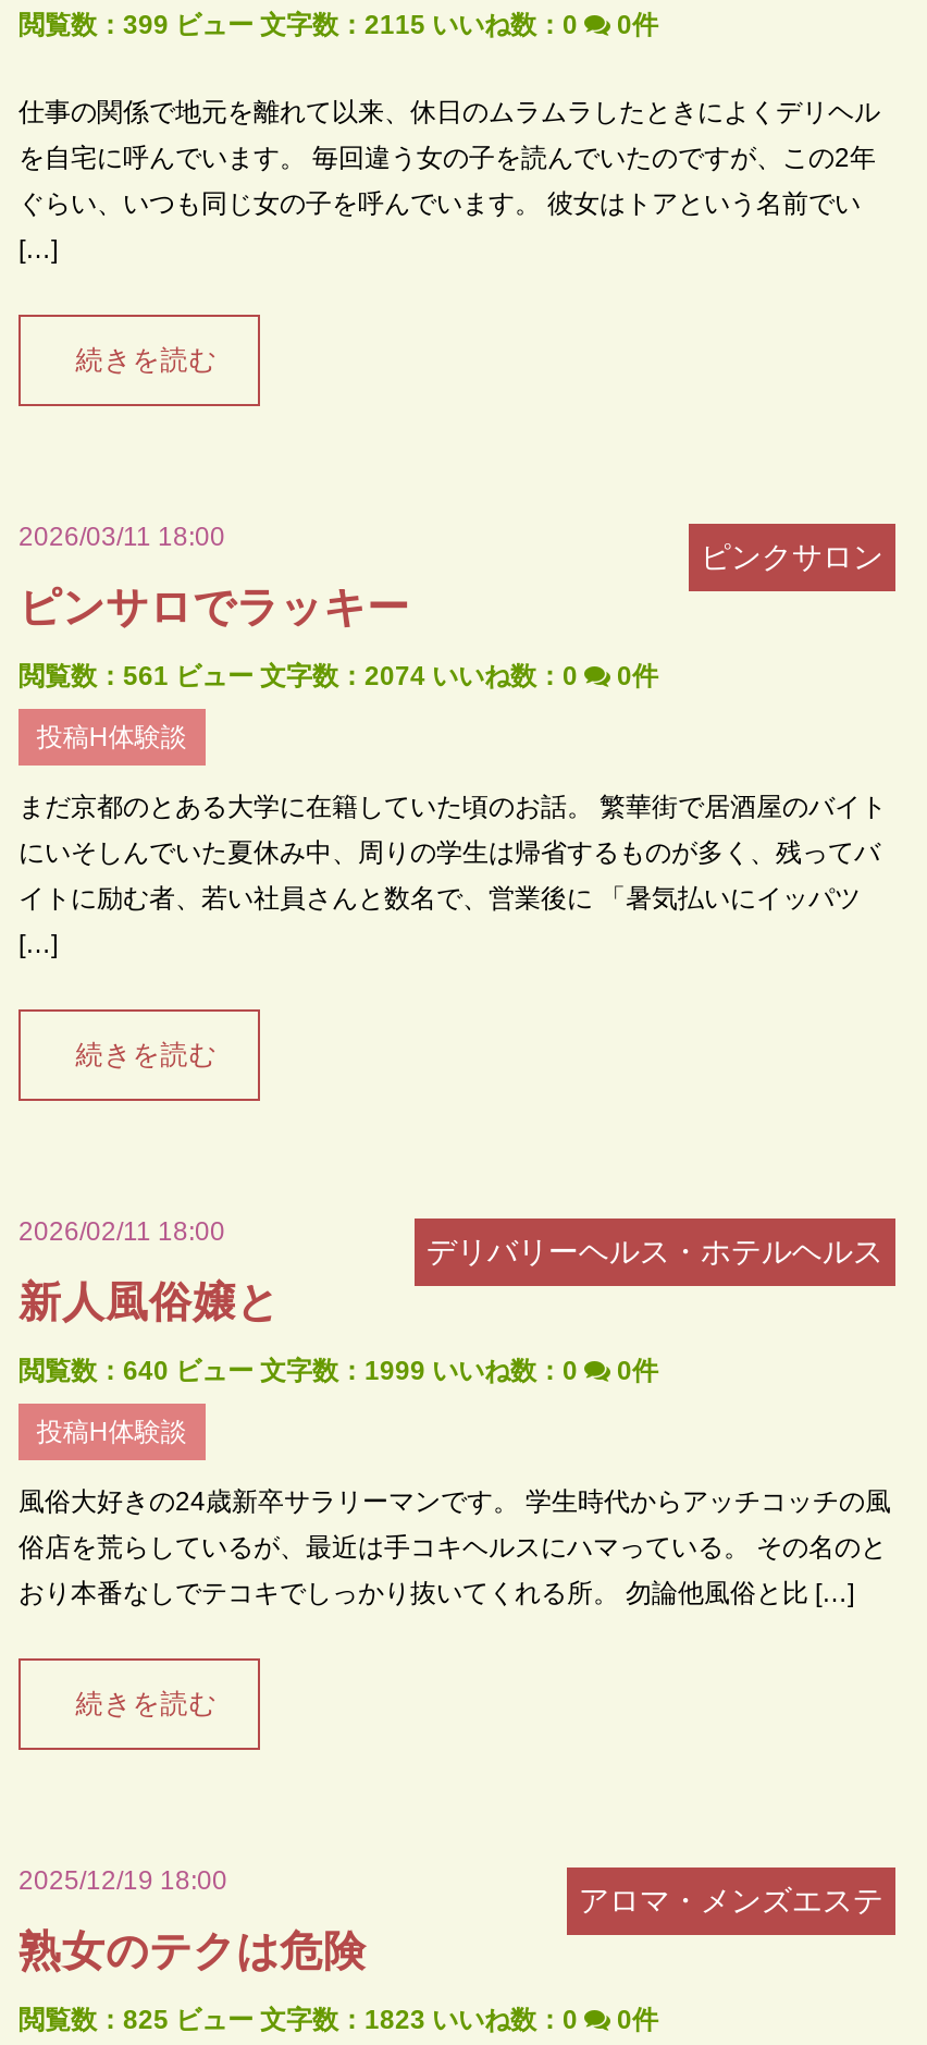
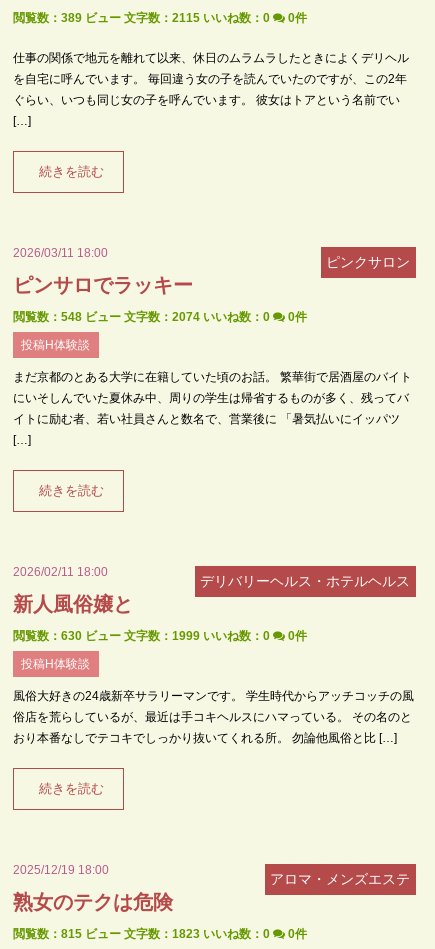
- 閲覧数：399 ビュー 文字数：2115 いいね数：0
+ 閲覧数：389 ビュー 文字数：2115 いいね数：0

- 閲覧数：561 ビュー 文字数：2074 いいね数：0
+ 閲覧数：548 ビュー 文字数：2074 いいね数：0

- 閲覧数：640 ビュー 文字数：1999 いいね数：0
+ 閲覧数：630 ビュー 文字数：1999 いいね数：0

- 閲覧数：825 ビュー 文字数：1823 いいね数：0
+ 閲覧数：815 ビュー 文字数：1823 いいね数：0
